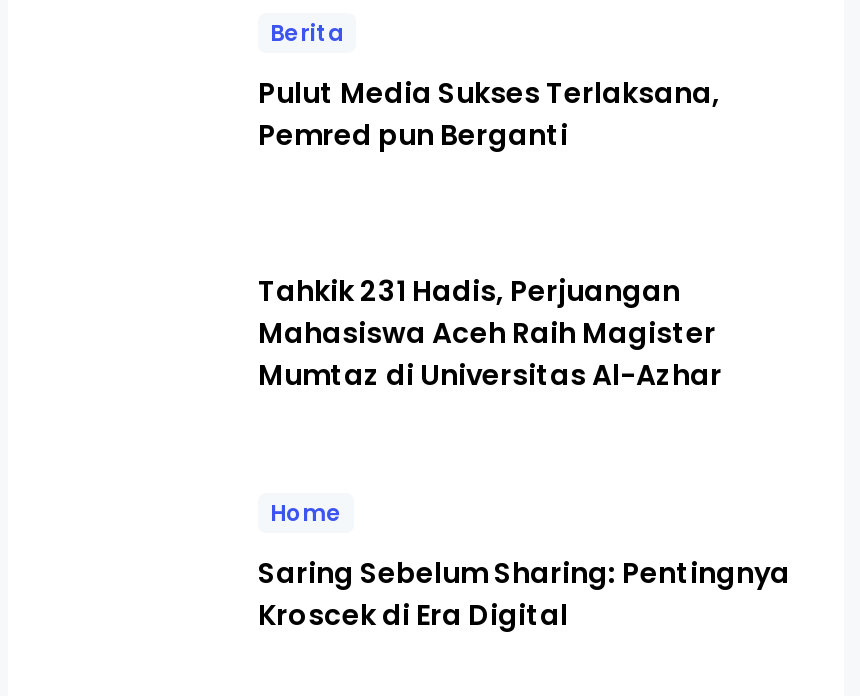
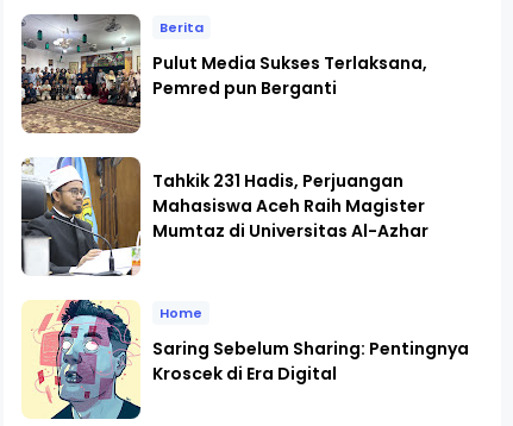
+ [image]

+ [image]

+ [image]
